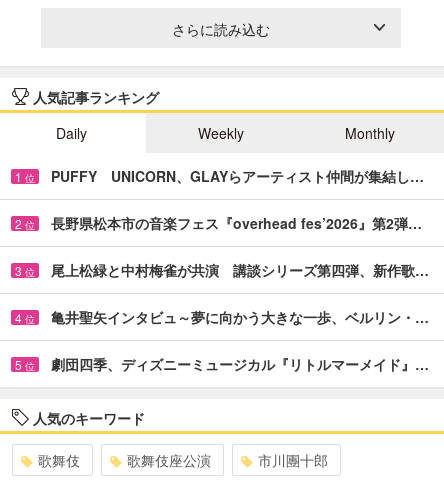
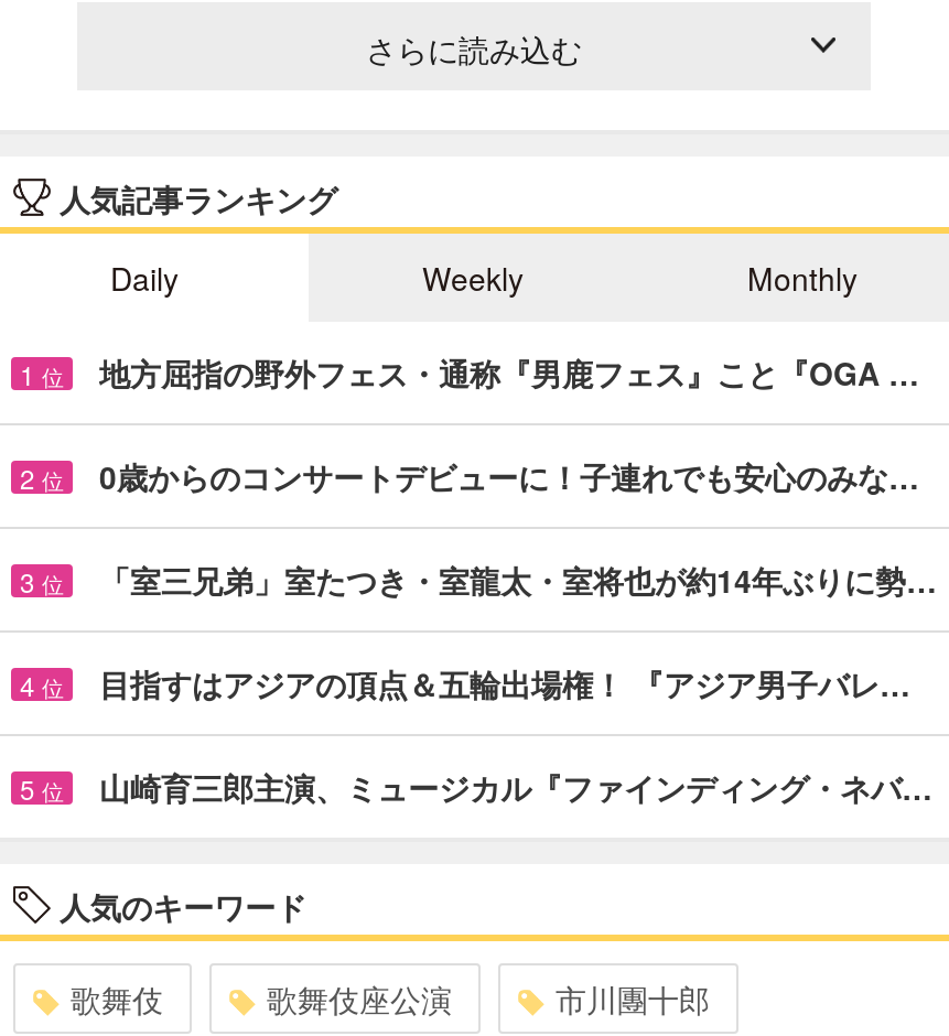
- PUFFY UNICORN、GLAYらアーティスト仲間が集結し…
+ 地方屈指の野外フェス・通称『男鹿フェス』こと『OGA …

- 長野県松本市の音楽フェス『overhead fes’2026』第2弾…
+ 0歳からのコンサートデビューに！子連れでも安心のみな…

- 尾上松緑と中村梅雀が共演 講談シリーズ第四弾、新作歌…
+ 「室三兄弟」室たつき・室龍太・室将也が約14年ぶりに勢…

- 亀井聖矢インタビュ～夢に向かう大きな一歩、ベルリン・…
+ 目指すはアジアの頂点＆五輪出場権！ 『アジア男子バレ…

- 劇団四季、ディズニーミュージカル『リトルマーメイド』…
+ 山崎育三郎主演、ミュージカル『ファインディング・ネバ…
